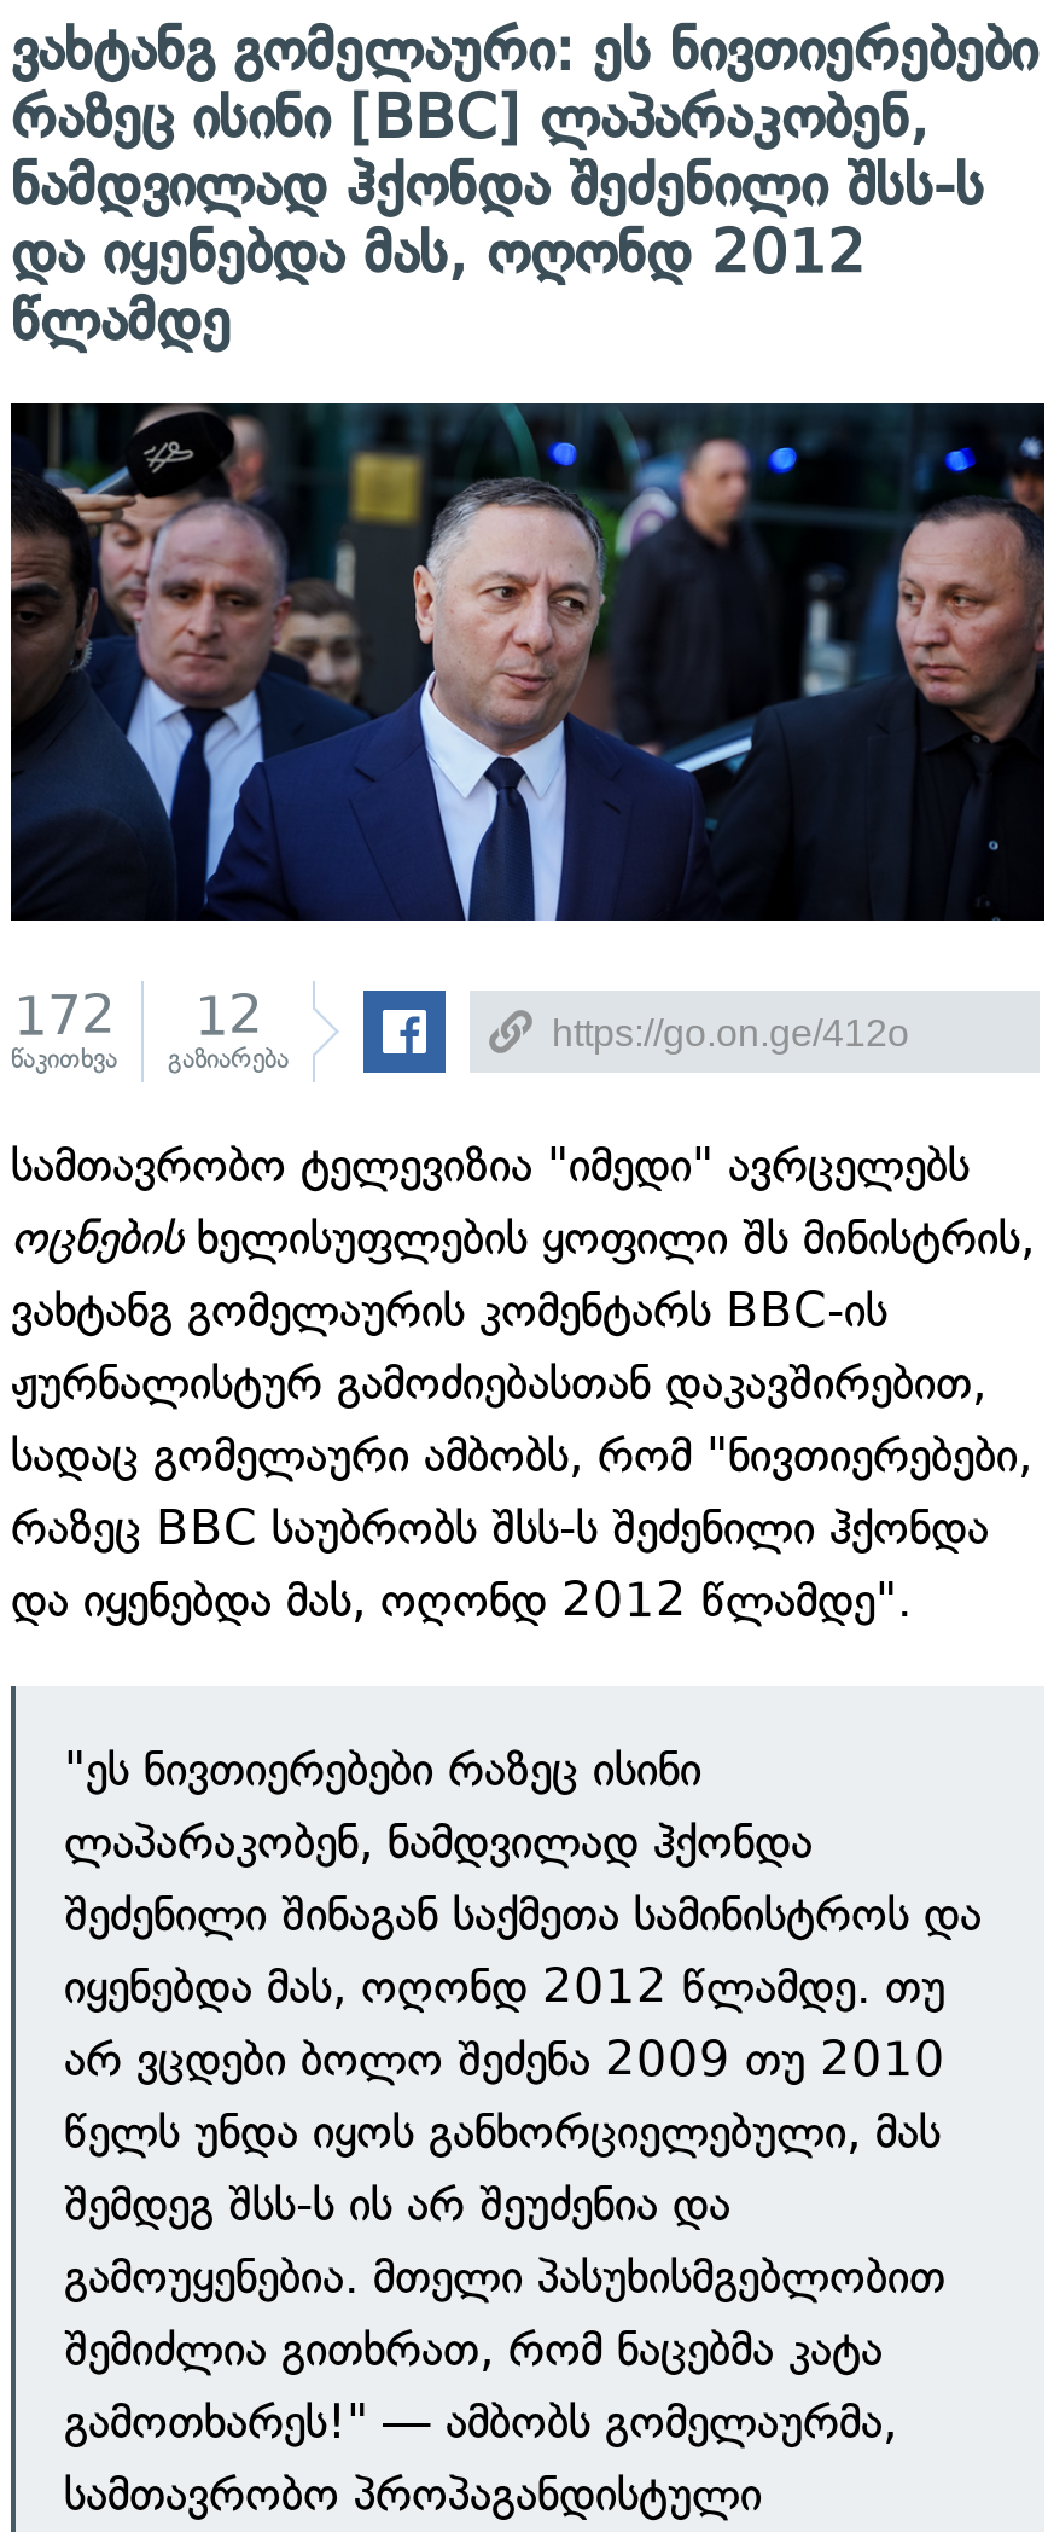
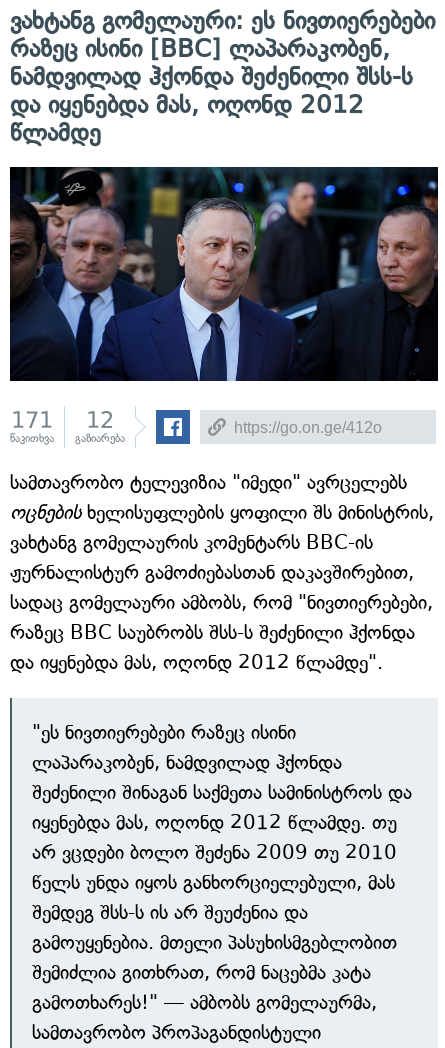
- 172 12
+ 171 12
